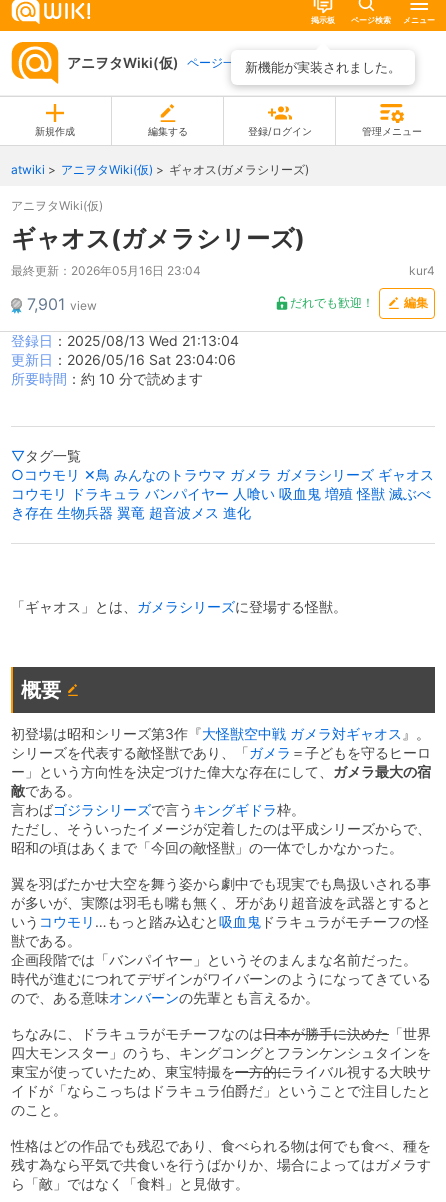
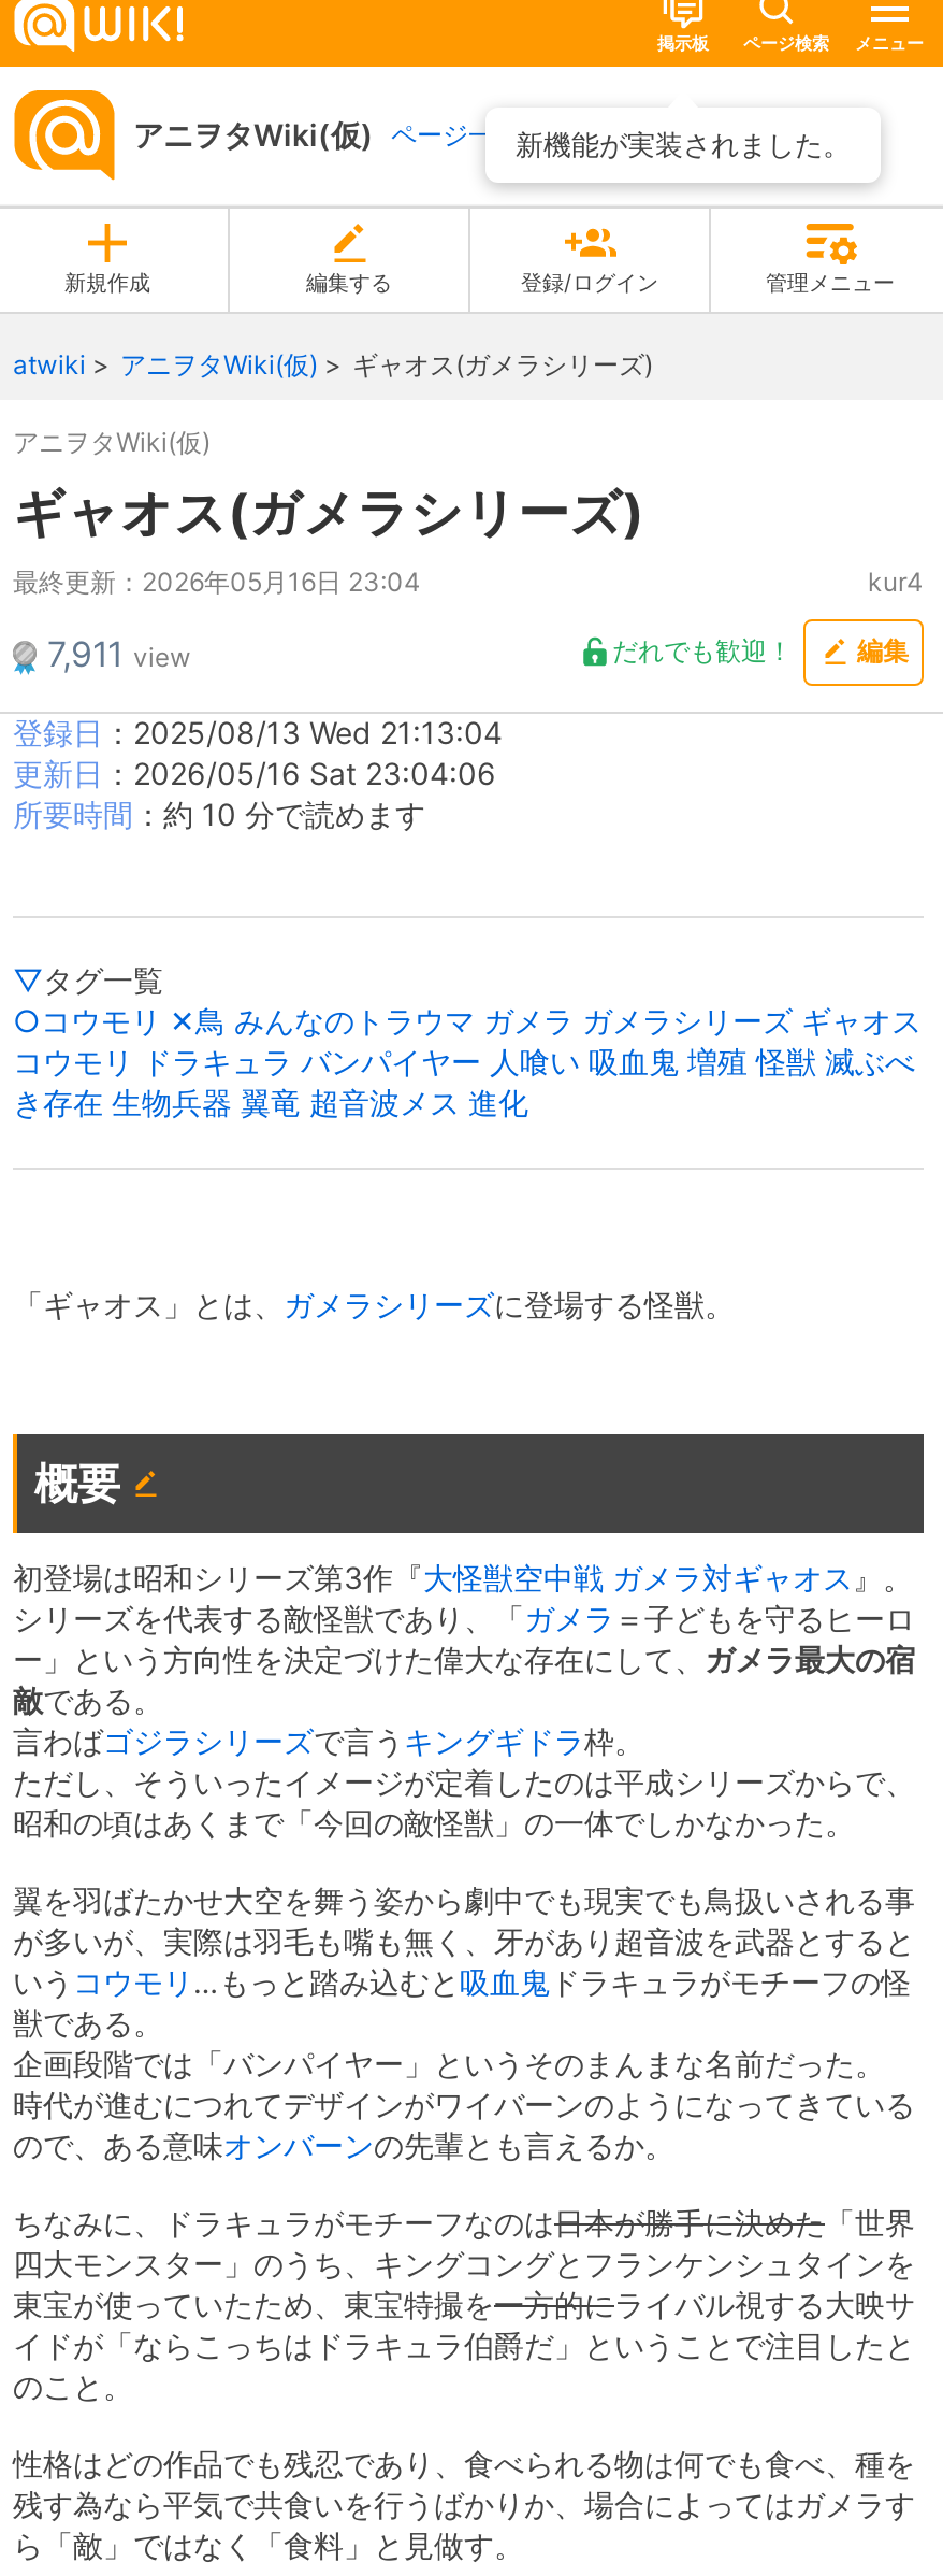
- 7,901 view
+ 7,911 view
